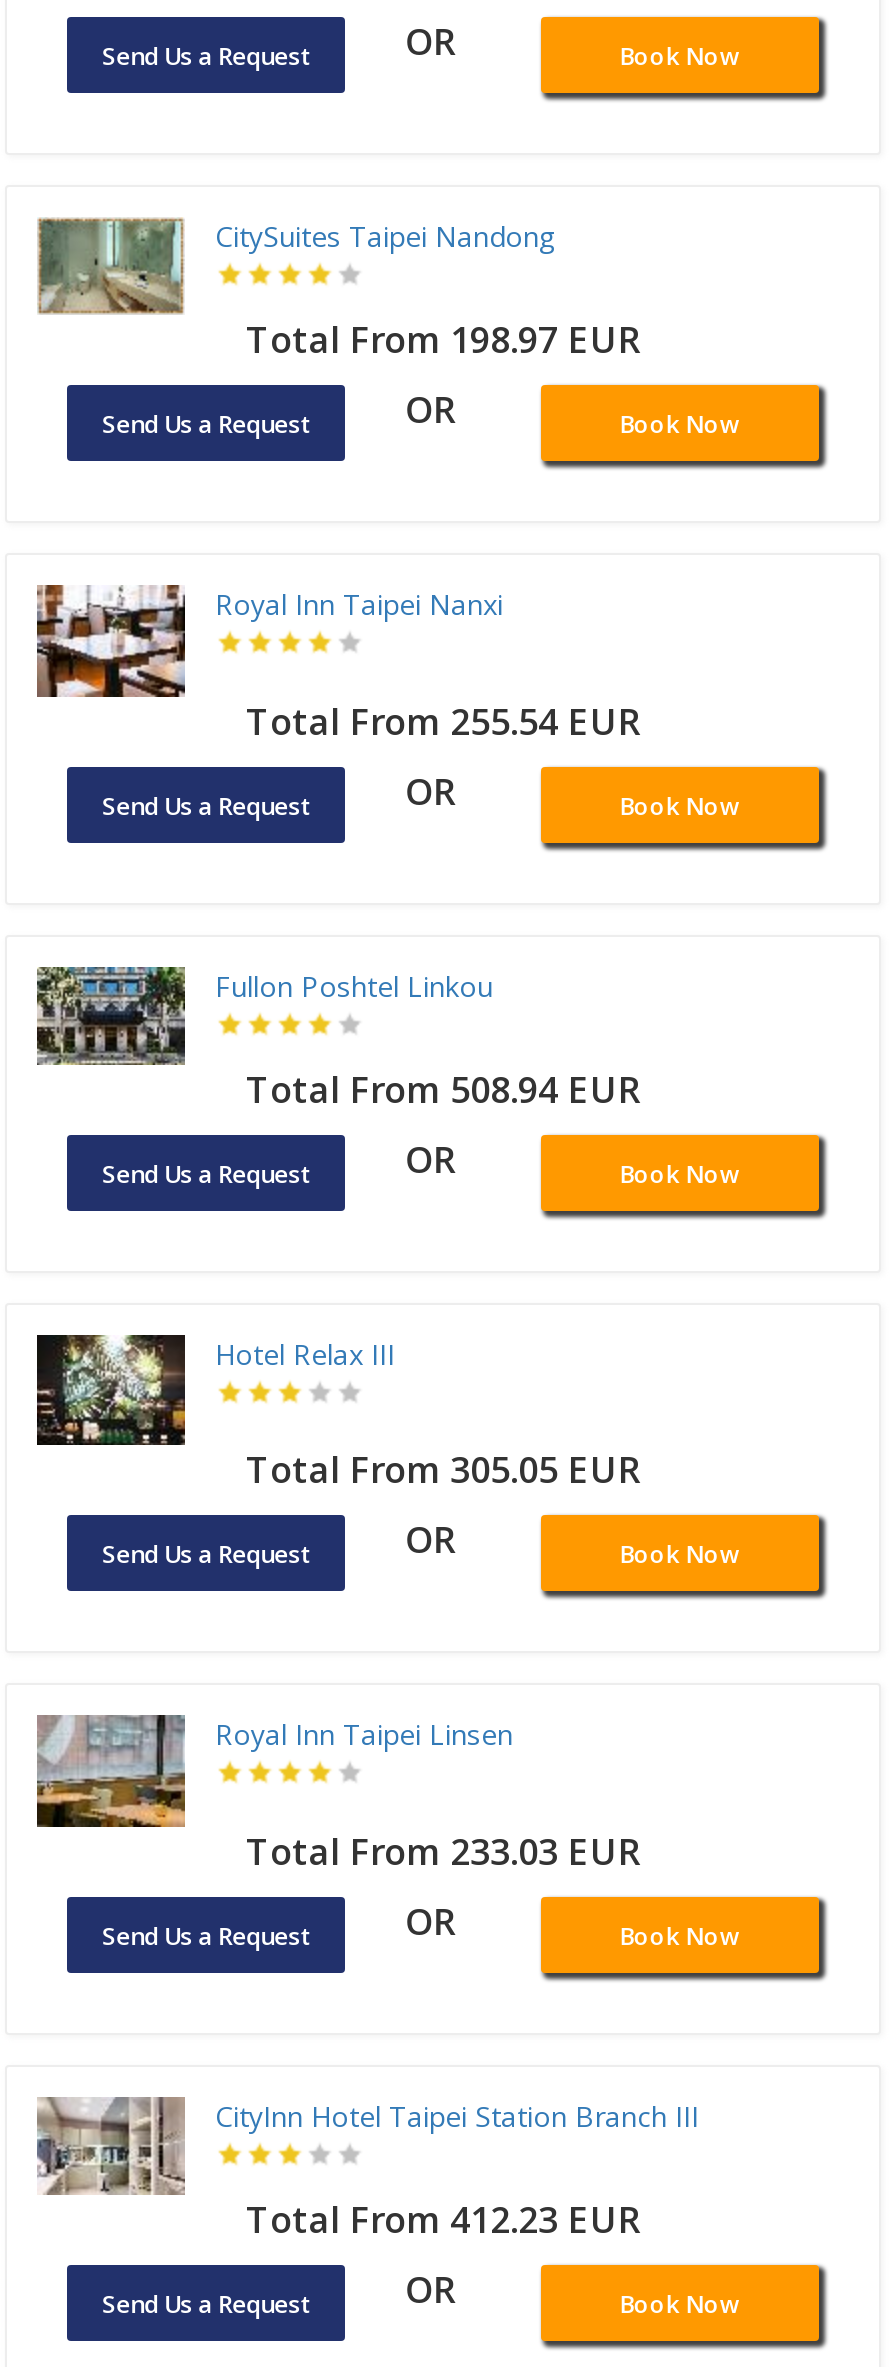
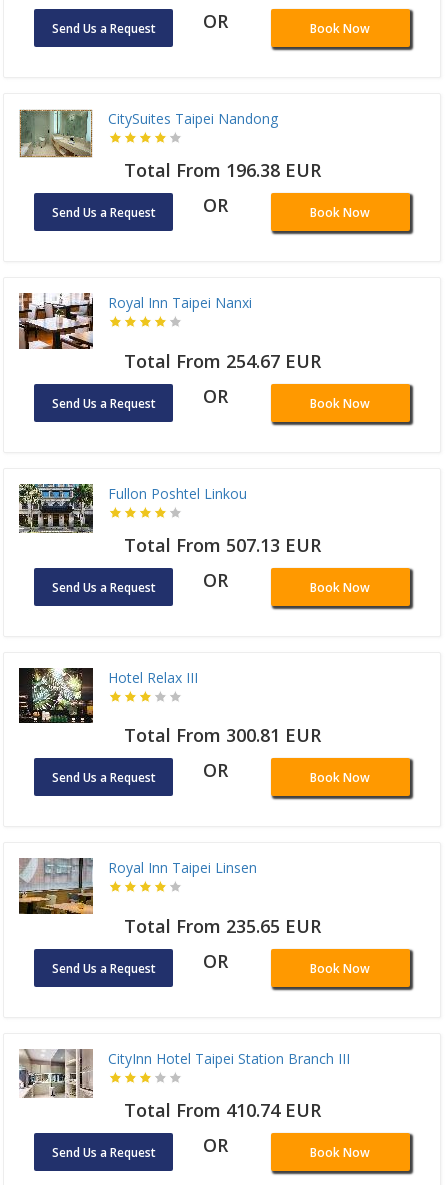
- Total From 198.97 EUR
+ Total From 196.38 EUR

- Total From 255.54 EUR
+ Total From 254.67 EUR

- Total From 508.94 EUR
+ Total From 507.13 EUR

- Total From 305.05 EUR
+ Total From 300.81 EUR

- Total From 233.03 EUR
+ Total From 235.65 EUR

- Total From 412.23 EUR
+ Total From 410.74 EUR
